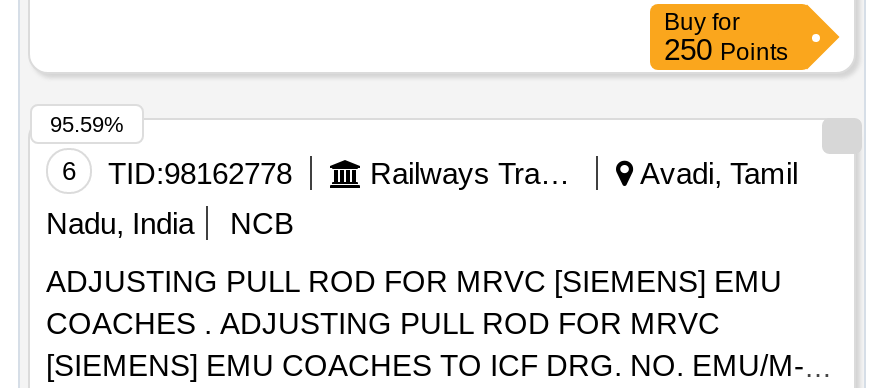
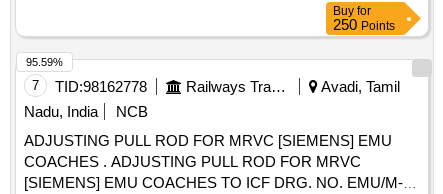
- 6 TID:98162778
+ 7 TID:98162778
